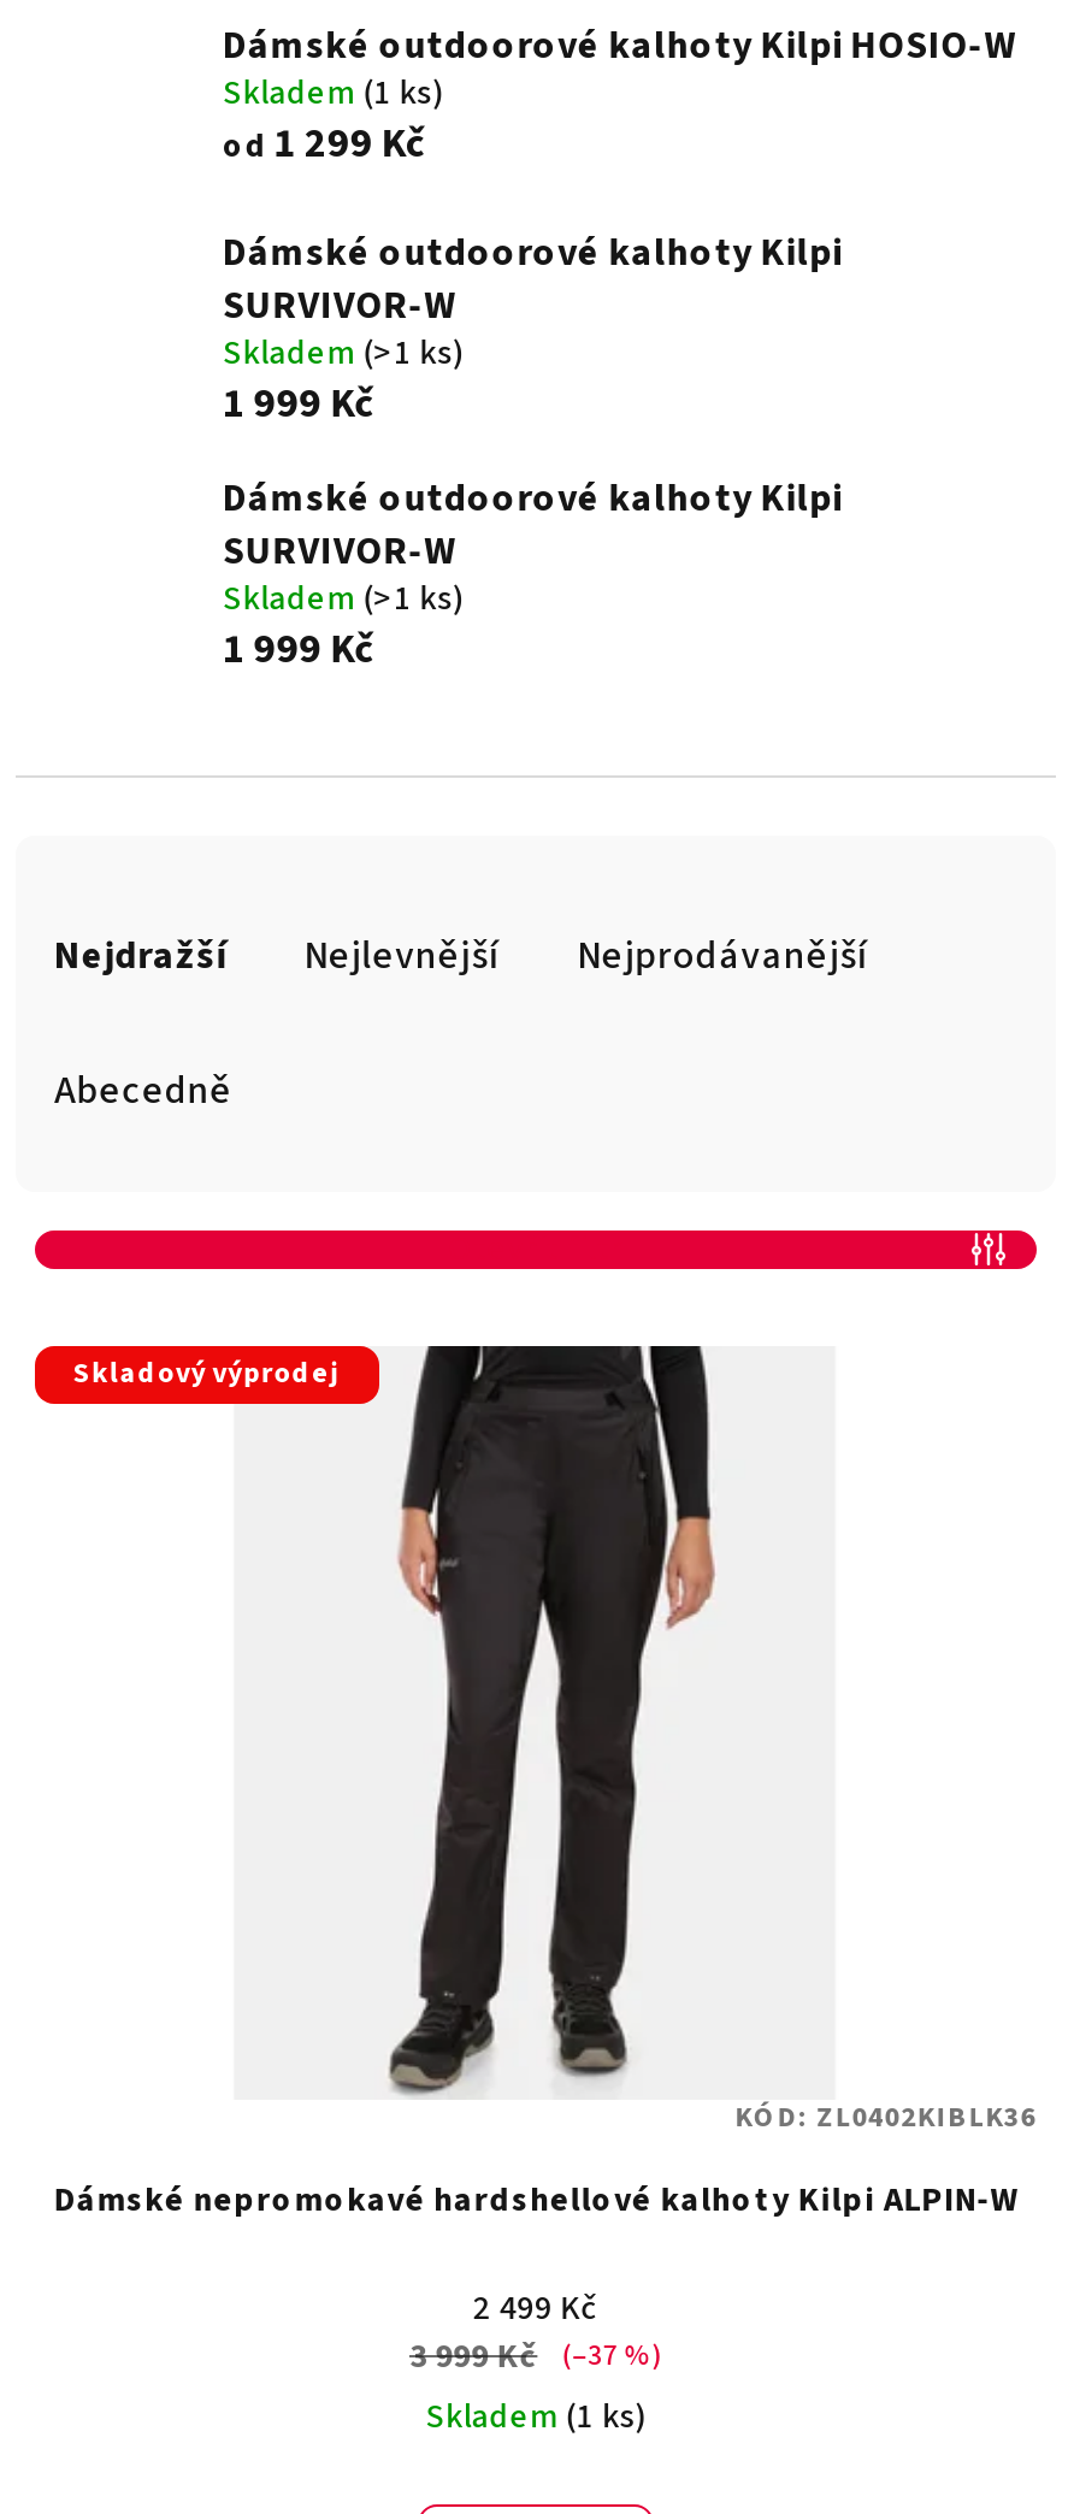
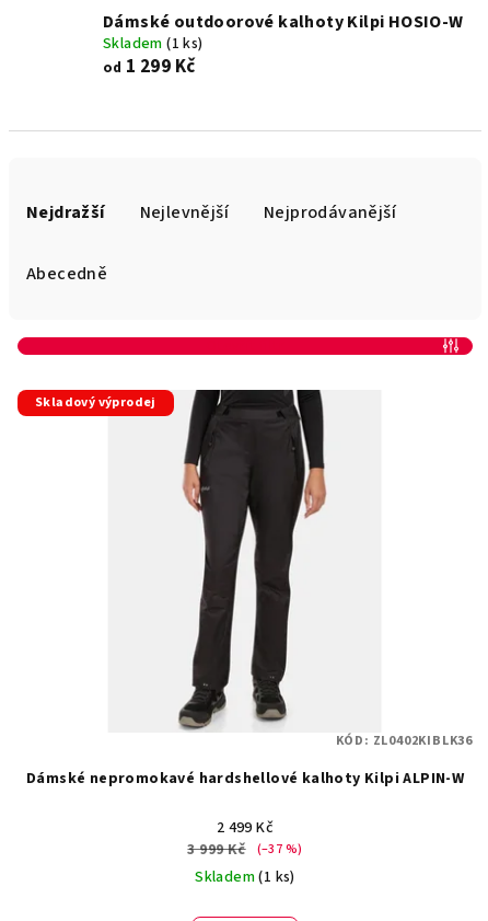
- Dámské outdoorové kalhoty Kilpi
- SURVIVOR-W
- Skladem (>1 ks)
- 1 999 Kč
- Dámské outdoorové kalhoty Kilpi
- SURVIVOR-W
- Skladem (>1 ks)
- 1 999 Kč
